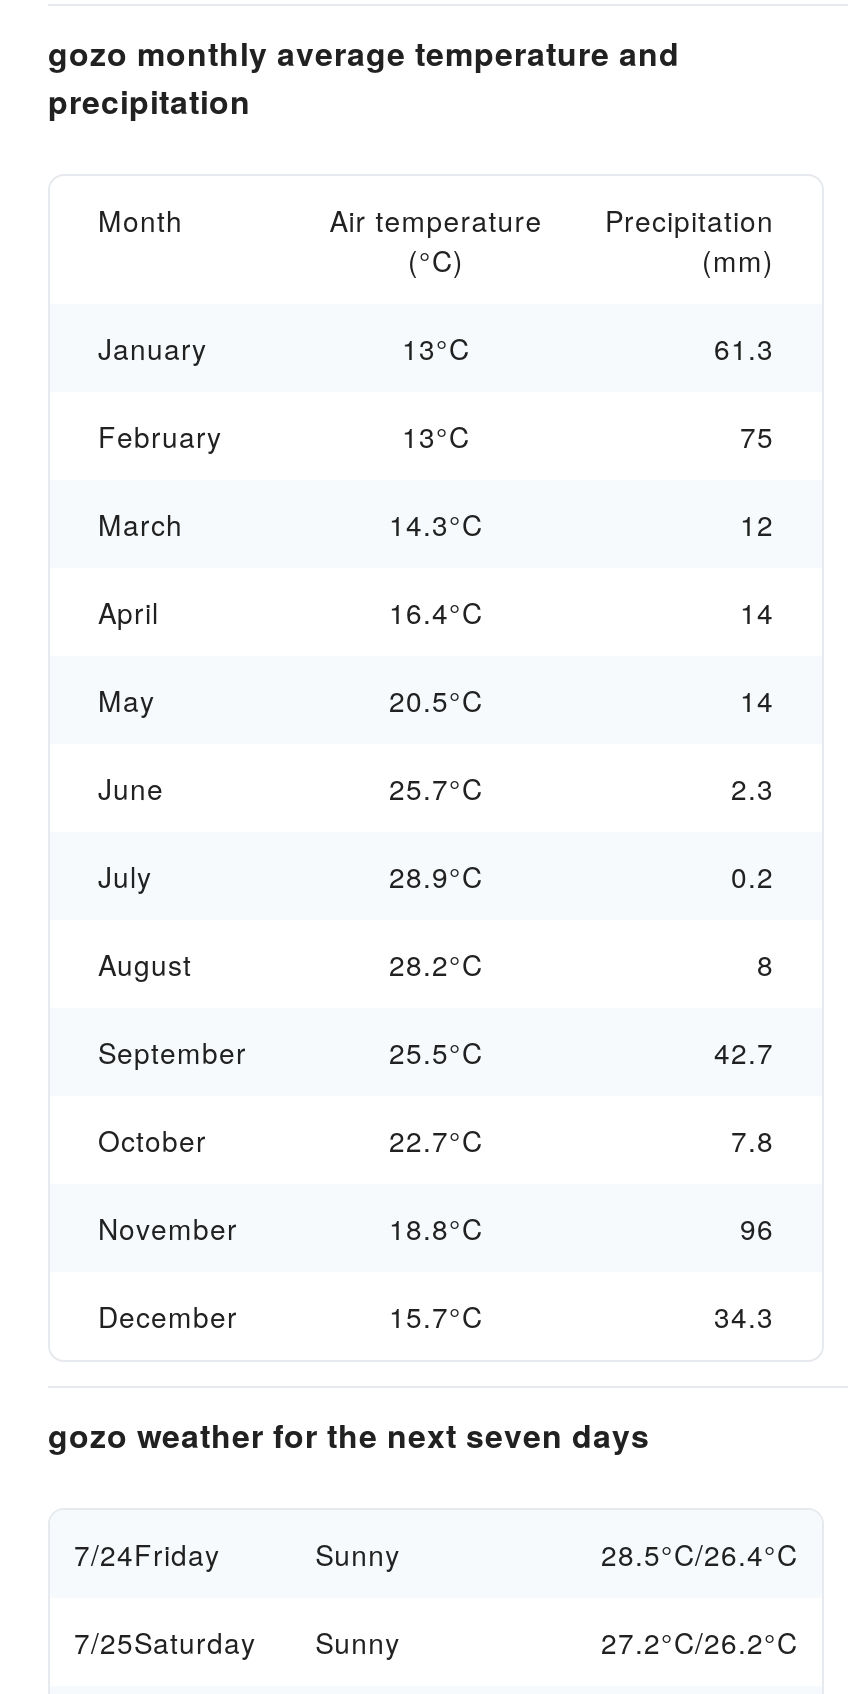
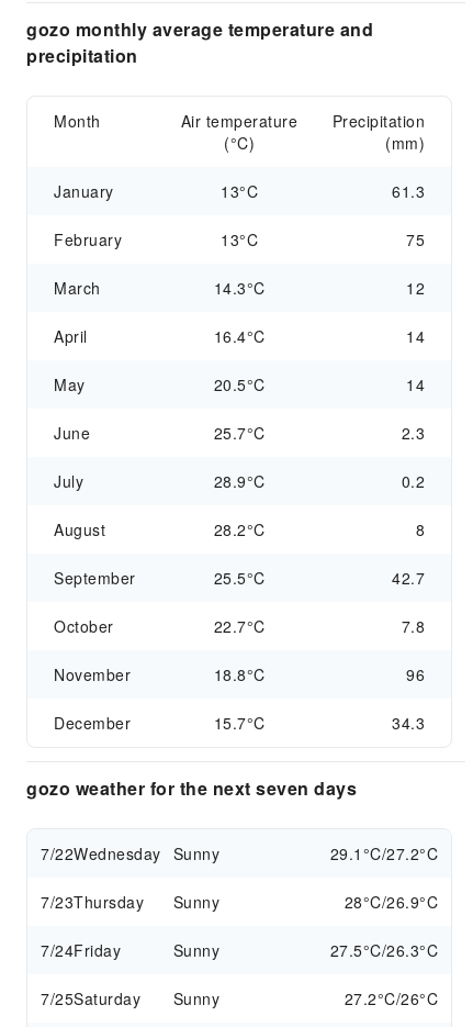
+ 7/22Wednesday Sunny
+ 29.1°C/27.2°C
+ 7/23Thursday
+ Sunny
+ 28°C/26.9°C

- 28.5°C/26.4°C
+ 27.5°C/26.3°C

- 27.2°C/26.2°C
+ 27.2°C/26°C
